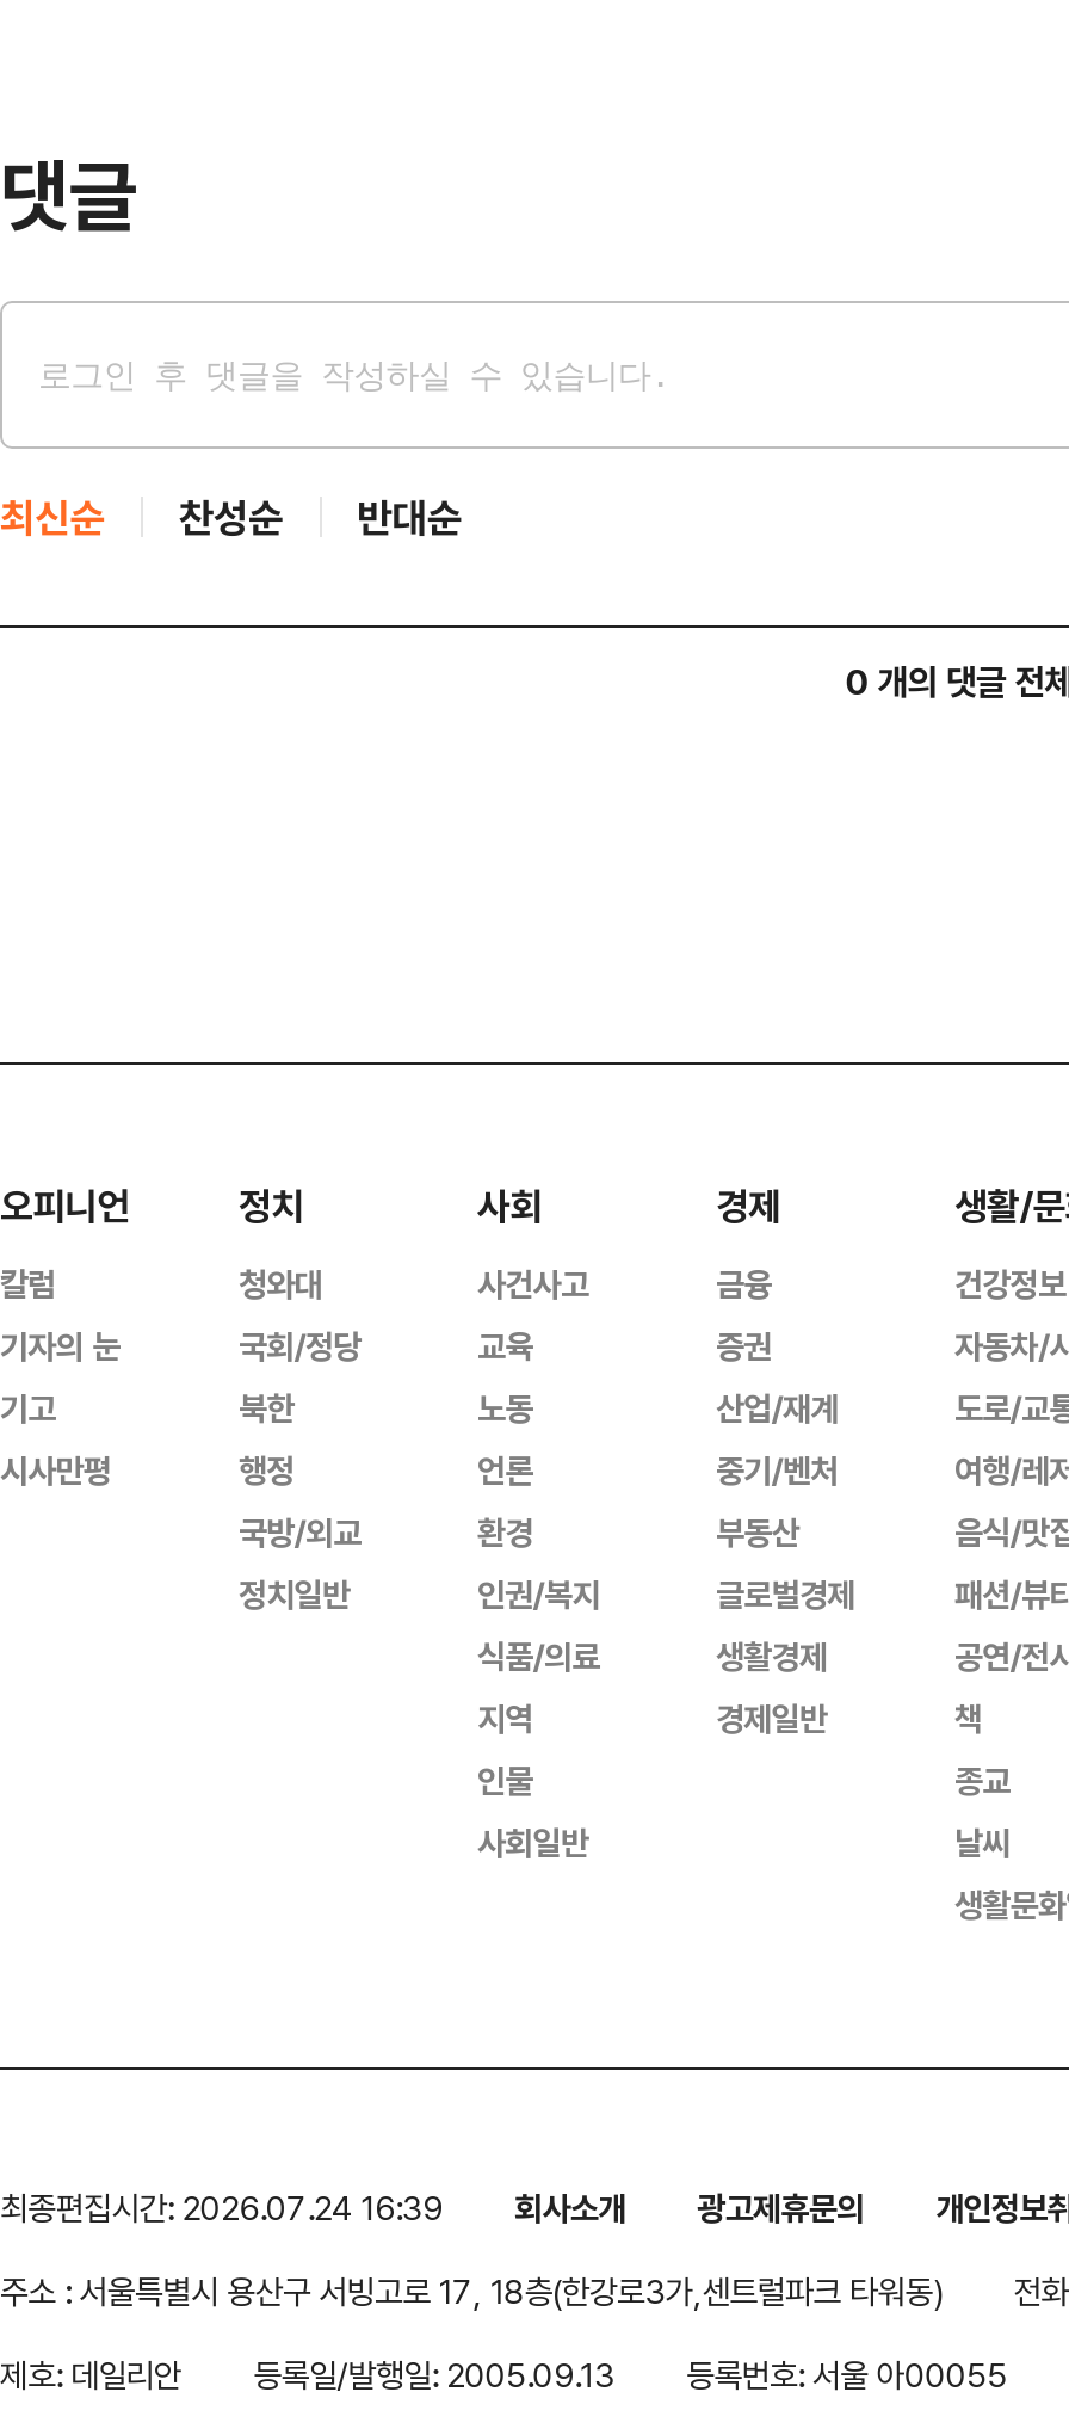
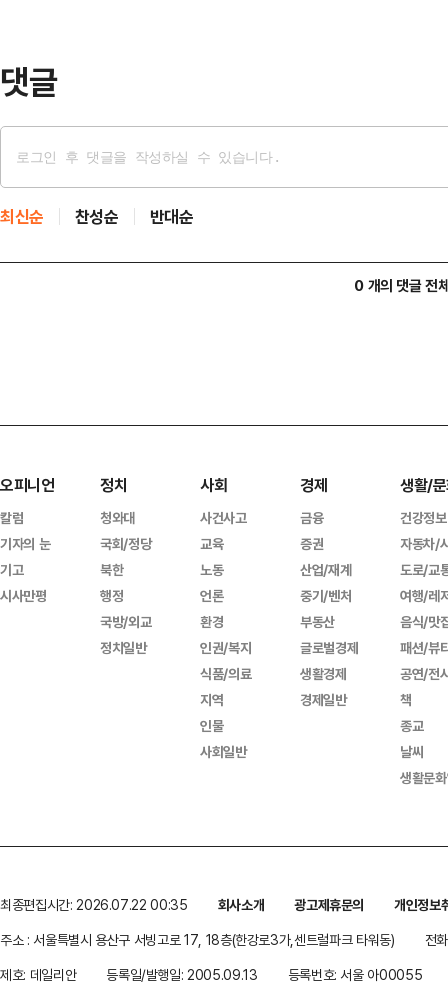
- 최종편집시간: 2026.07.24 16:39
+ 최종편집시간: 2026.07.22 00:35
